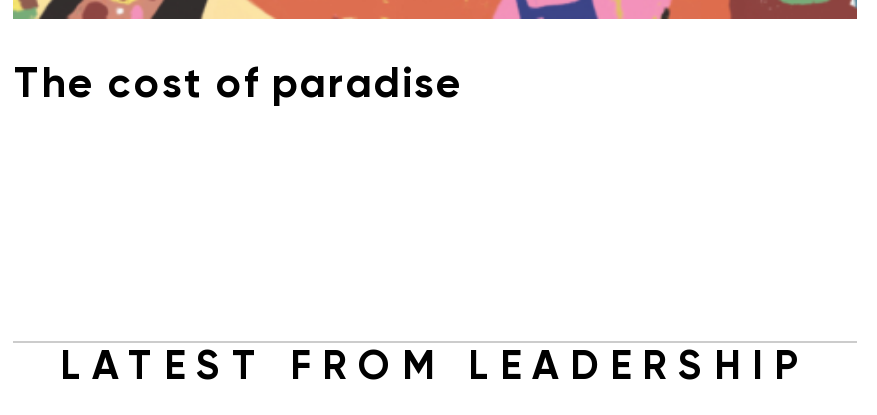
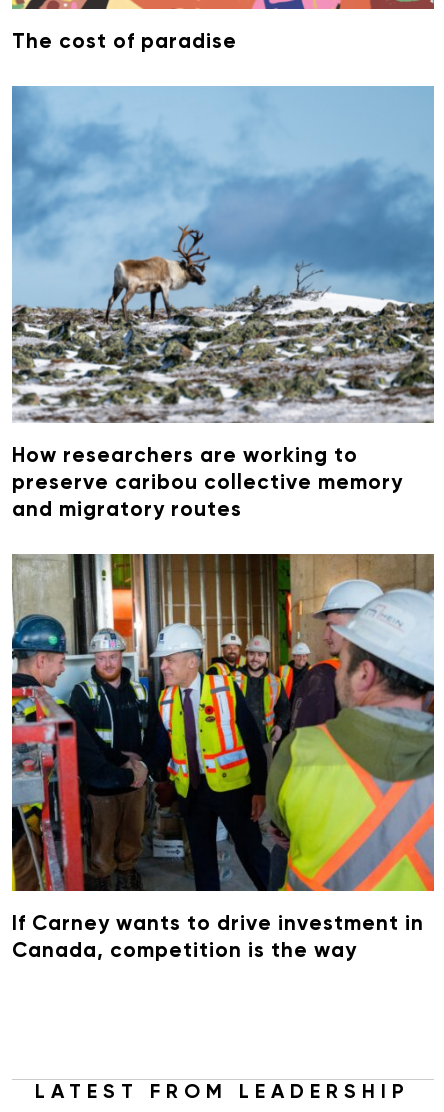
+ [image]
+ How researchers are working to
+ preserve caribou collective memory
+ and migratory routes

+ [image]
+ If Carney wants to drive investment in
+ Canada, competition is the way
